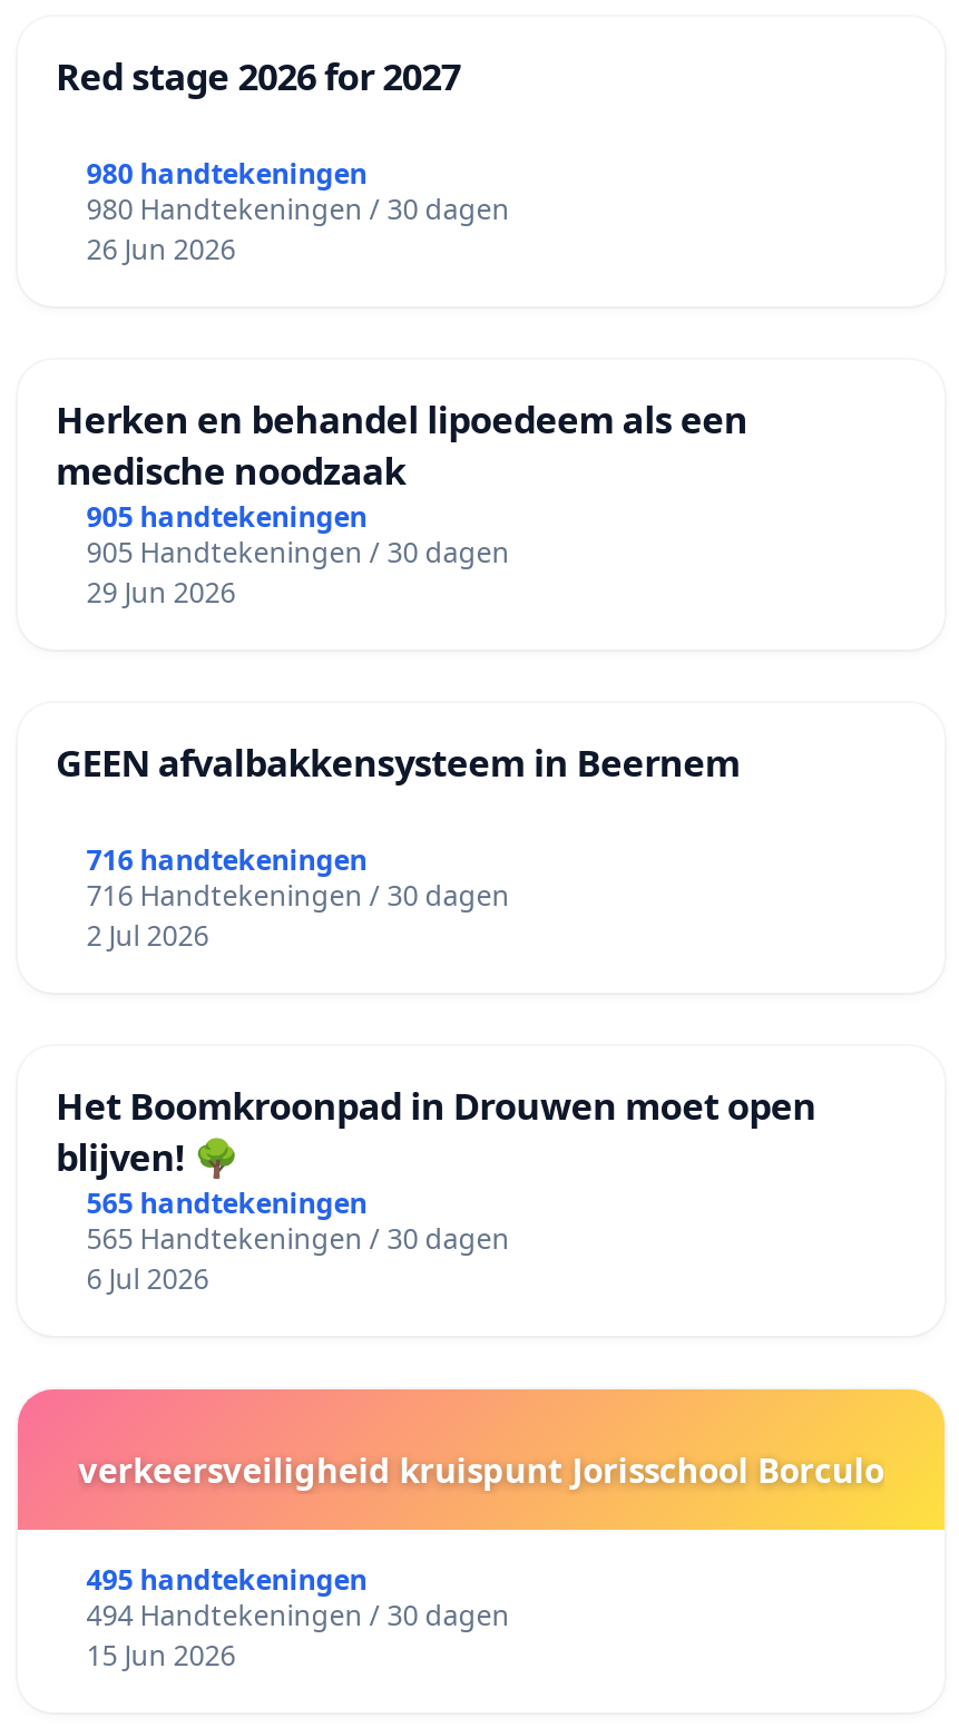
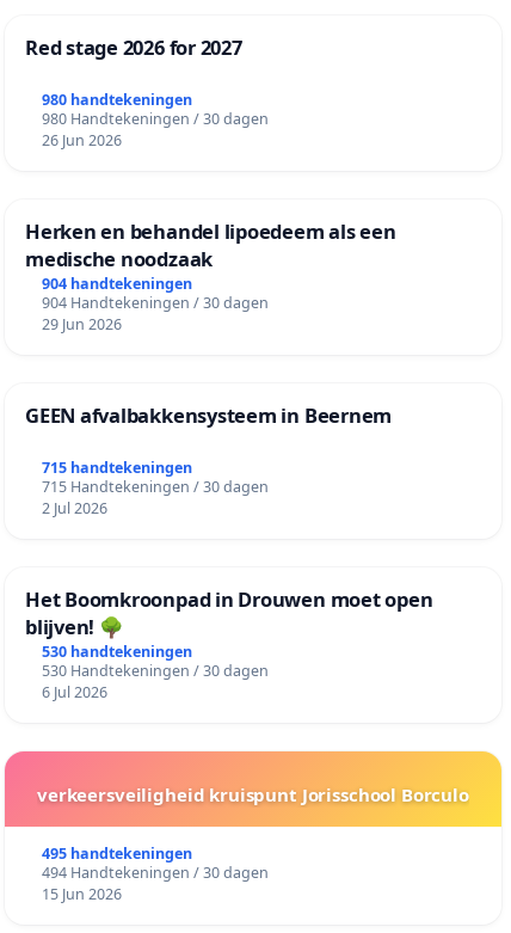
- 905 handtekeningen
+ 904 handtekeningen

- 905 Handtekeningen / 30 dagen
+ 904 Handtekeningen / 30 dagen

- 716 handtekeningen
+ 715 handtekeningen

- 716 Handtekeningen / 30 dagen
+ 715 Handtekeningen / 30 dagen

- 565 handtekeningen
+ 530 handtekeningen

- 565 Handtekeningen / 30 dagen
+ 530 Handtekeningen / 30 dagen
